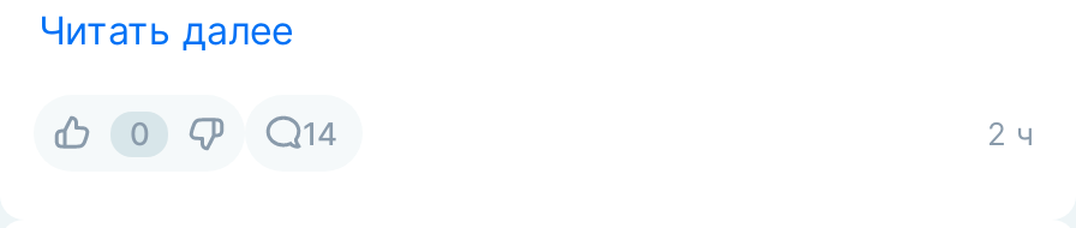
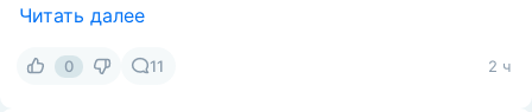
- 14
+ 11
